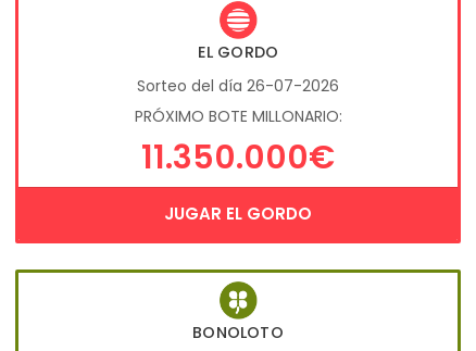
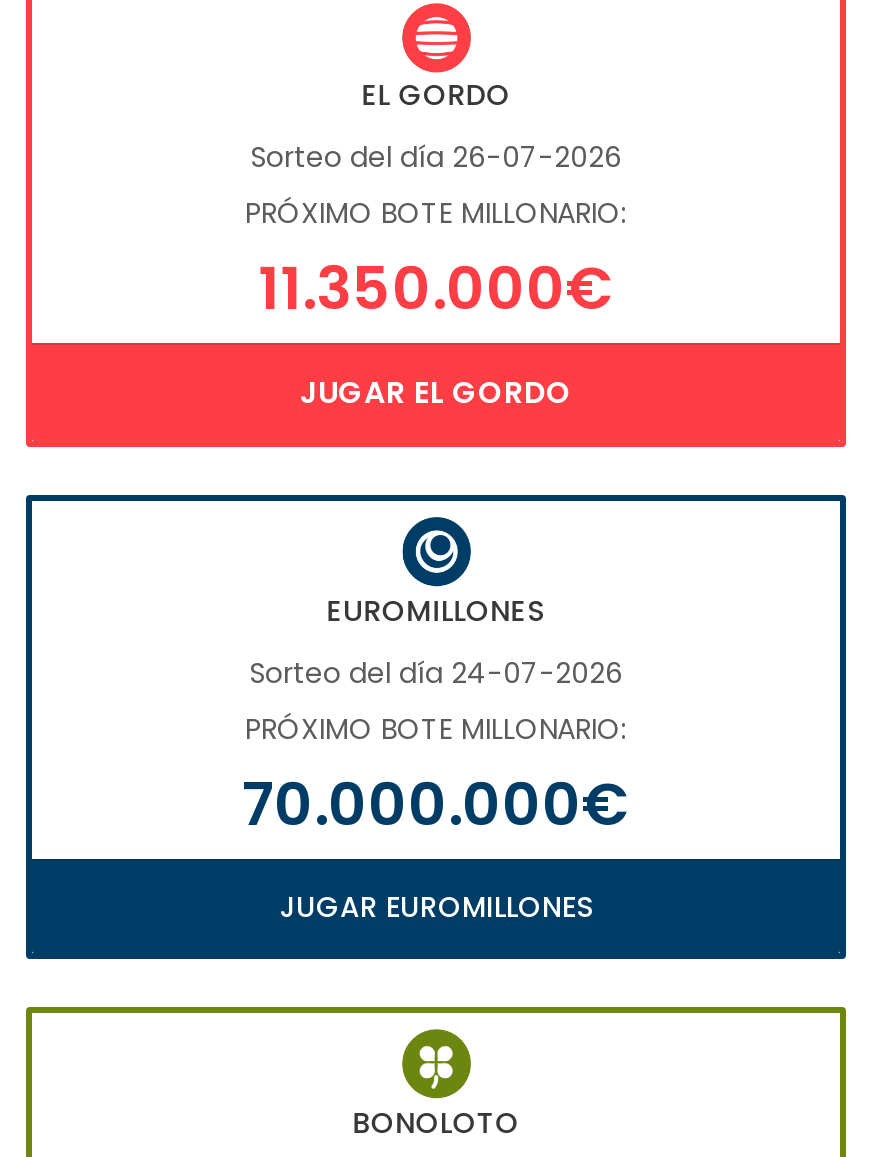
+ [image]
+ EUROMILLONES
+ Sorteo del día 24-07-2026
+ PRÓXIMO BOTE MILLONARIO:
+ 70.000.000€
+ JUGAR EUROMILLONES
